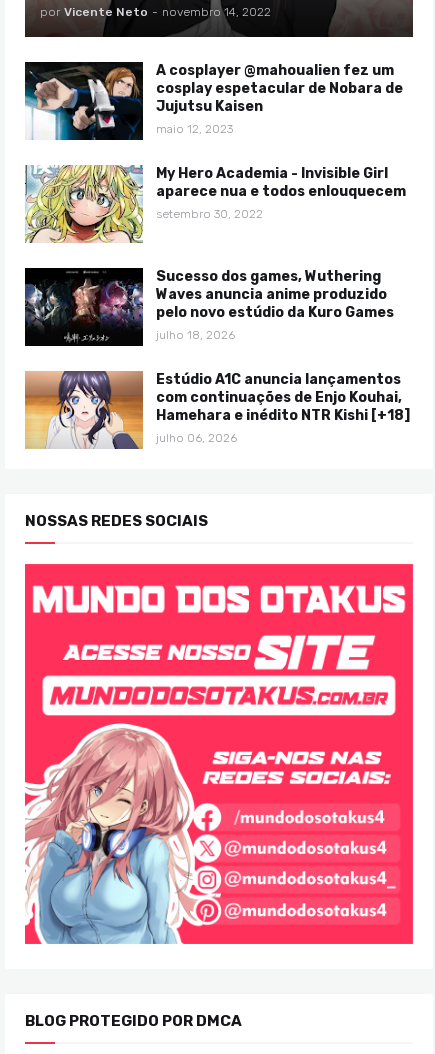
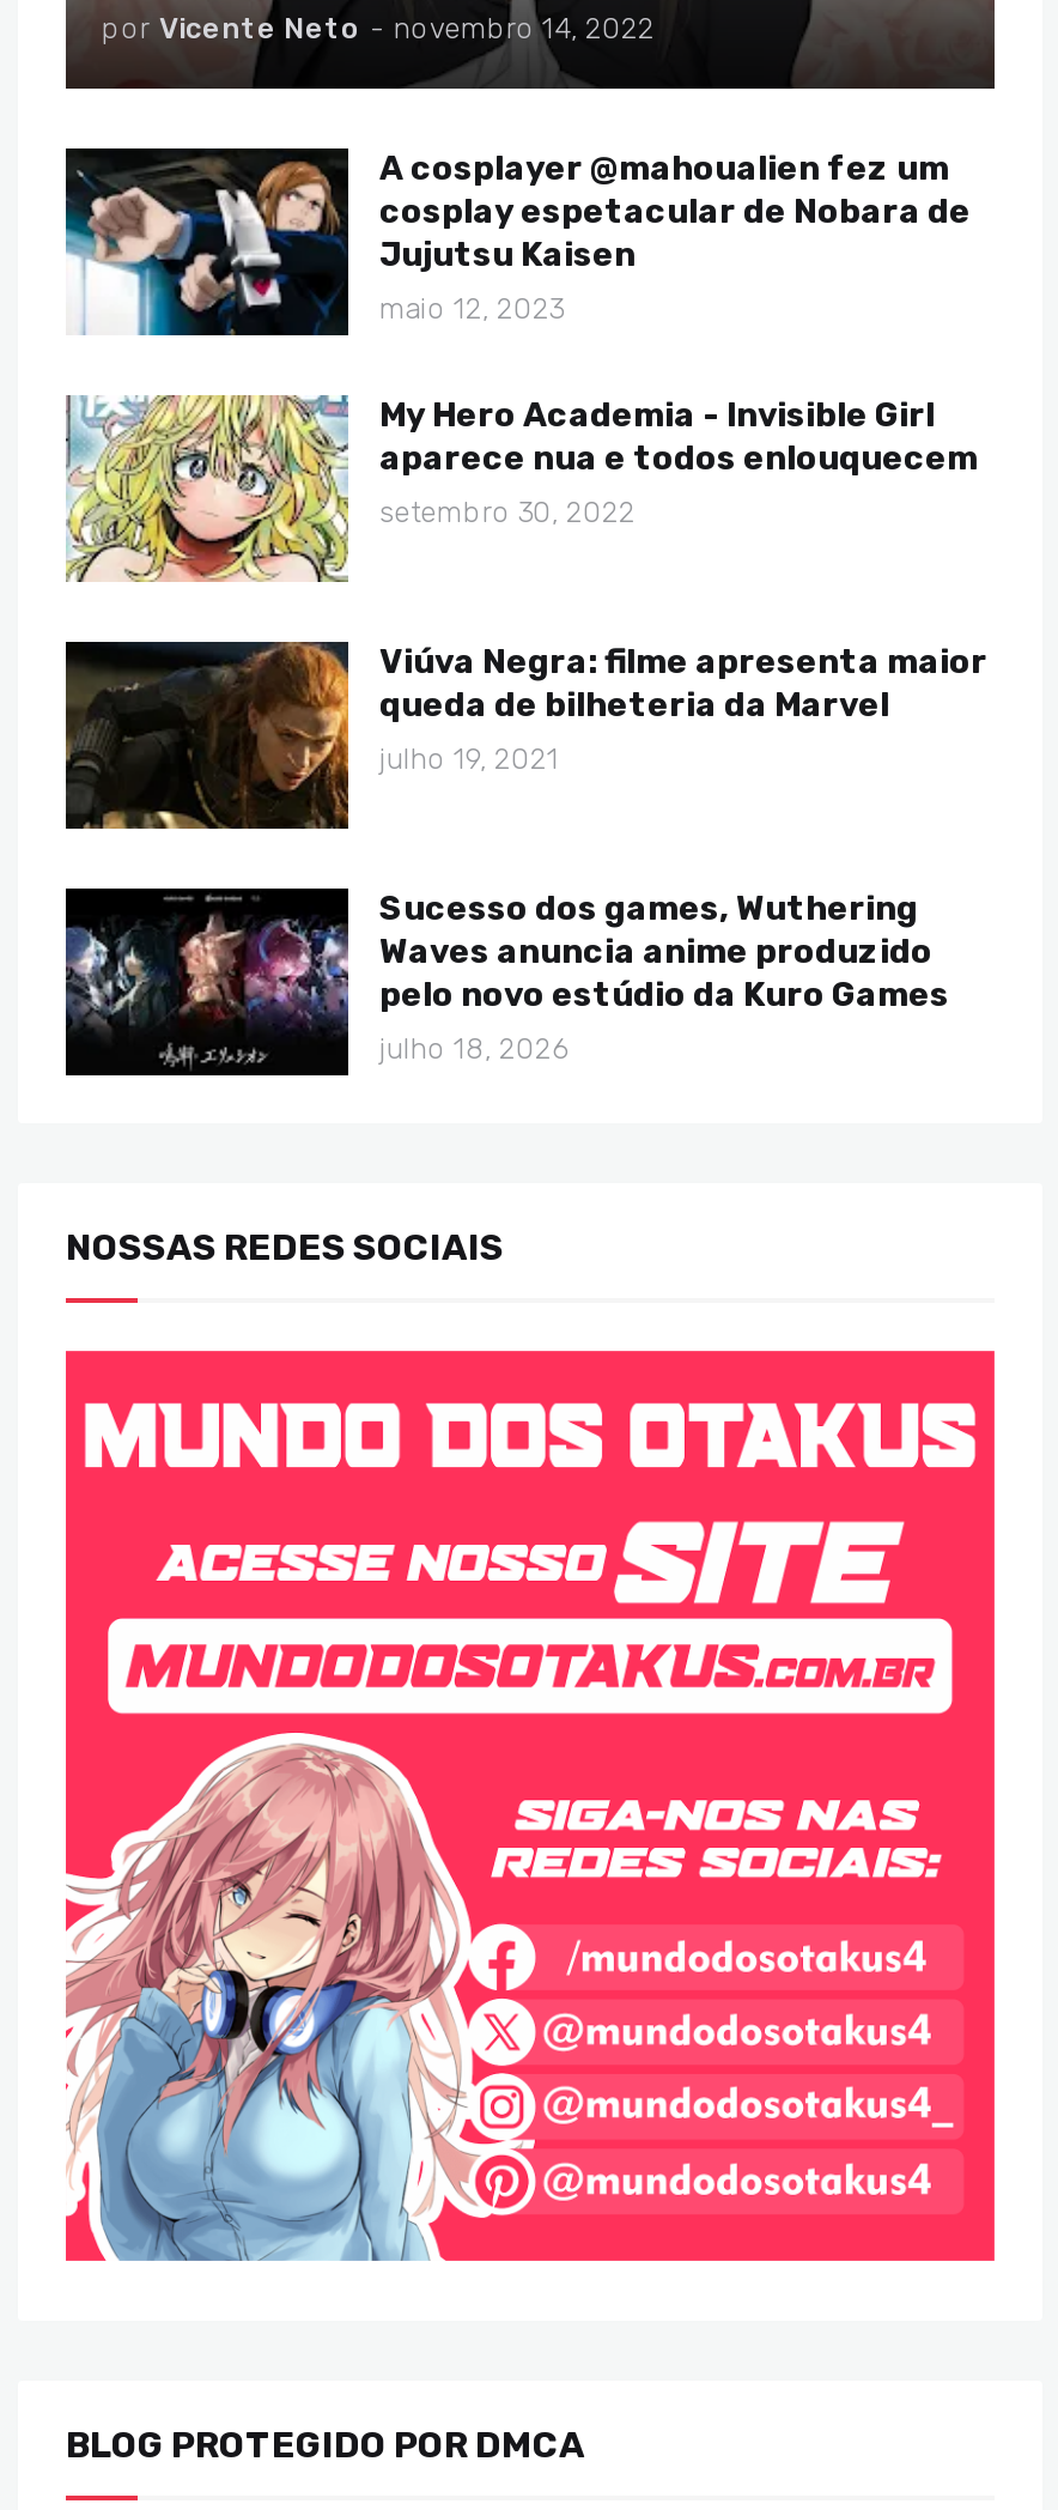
+ [image]
+ Viúva Negra: filme apresenta maior
+ queda de bilheteria da Marvel
+ julho 19, 2021

moved down: [image] | Sucesso dos games, Wuthering | Waves anuncia anime produzido | pelo novo estúdio da Kuro Games | julho 18, 2026

- [image]
- Estúdio A1C anuncia lançamentos
- com continuações de Enjo Kouhai,
- Hamehara e inédito NTR Kishi [+18]
- julho 06, 2026
